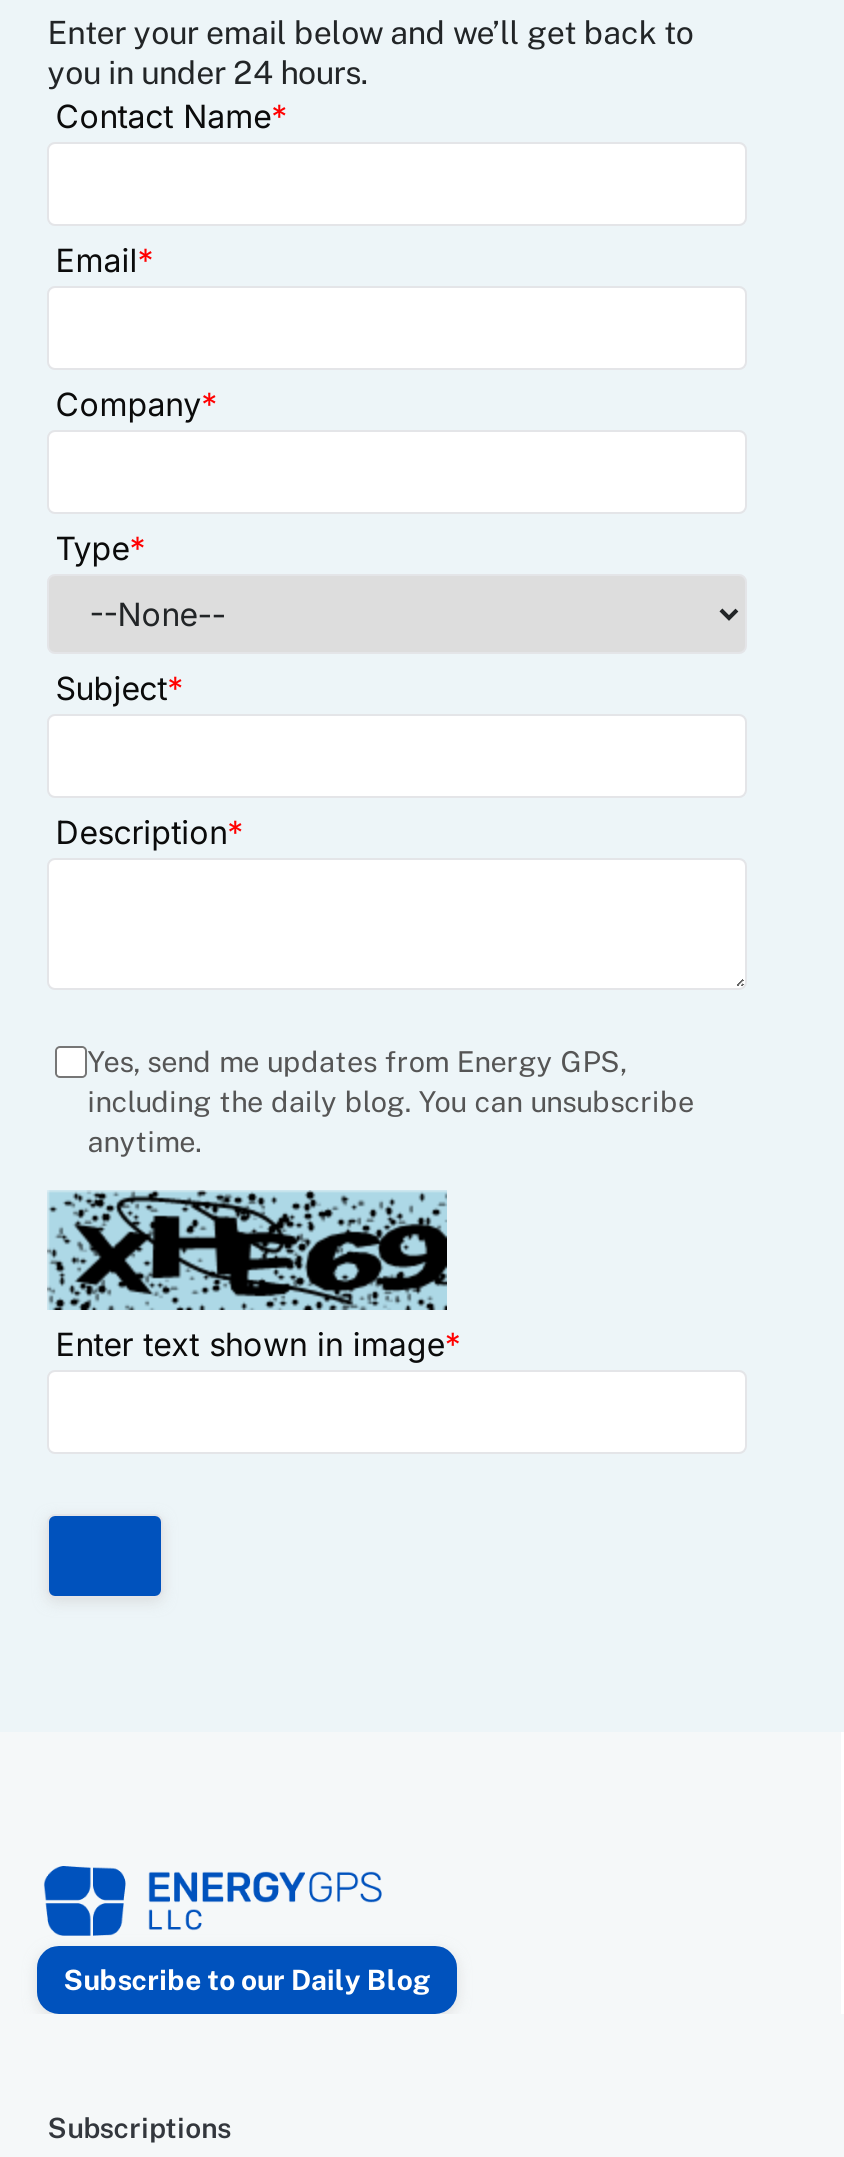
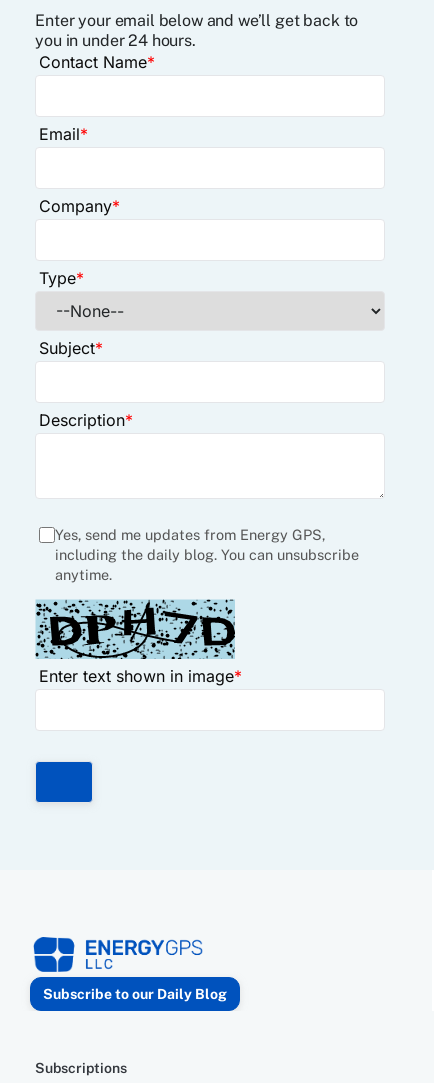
- [image]
+ [image]
